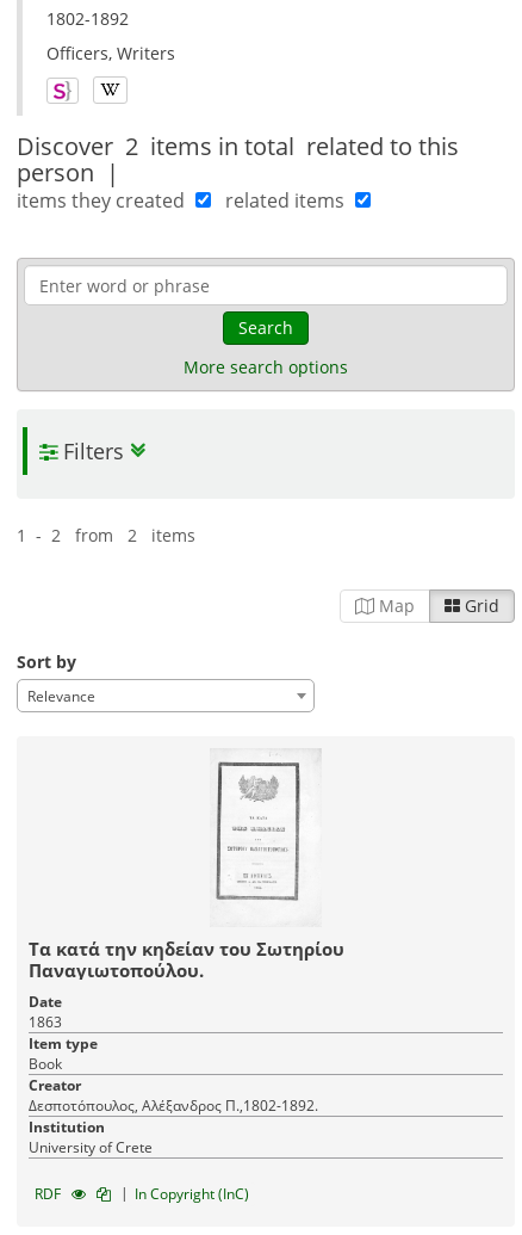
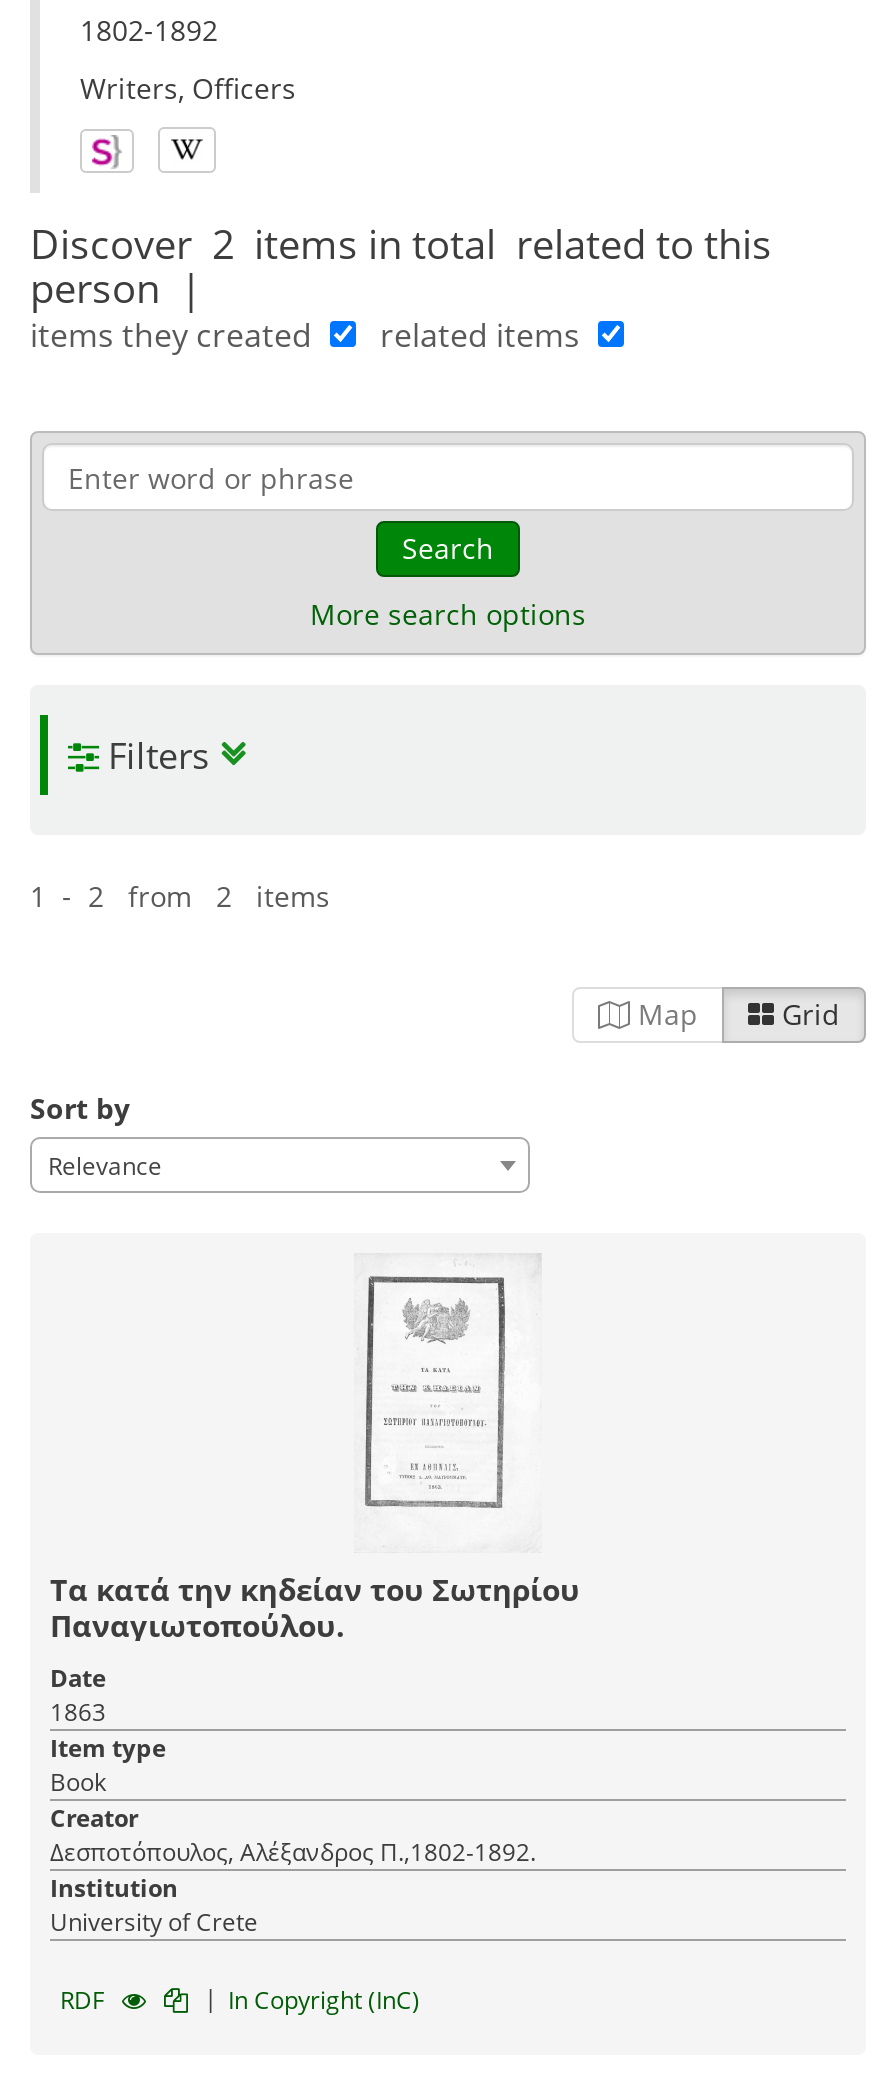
- Officers, Writers
+ Writers, Officers
